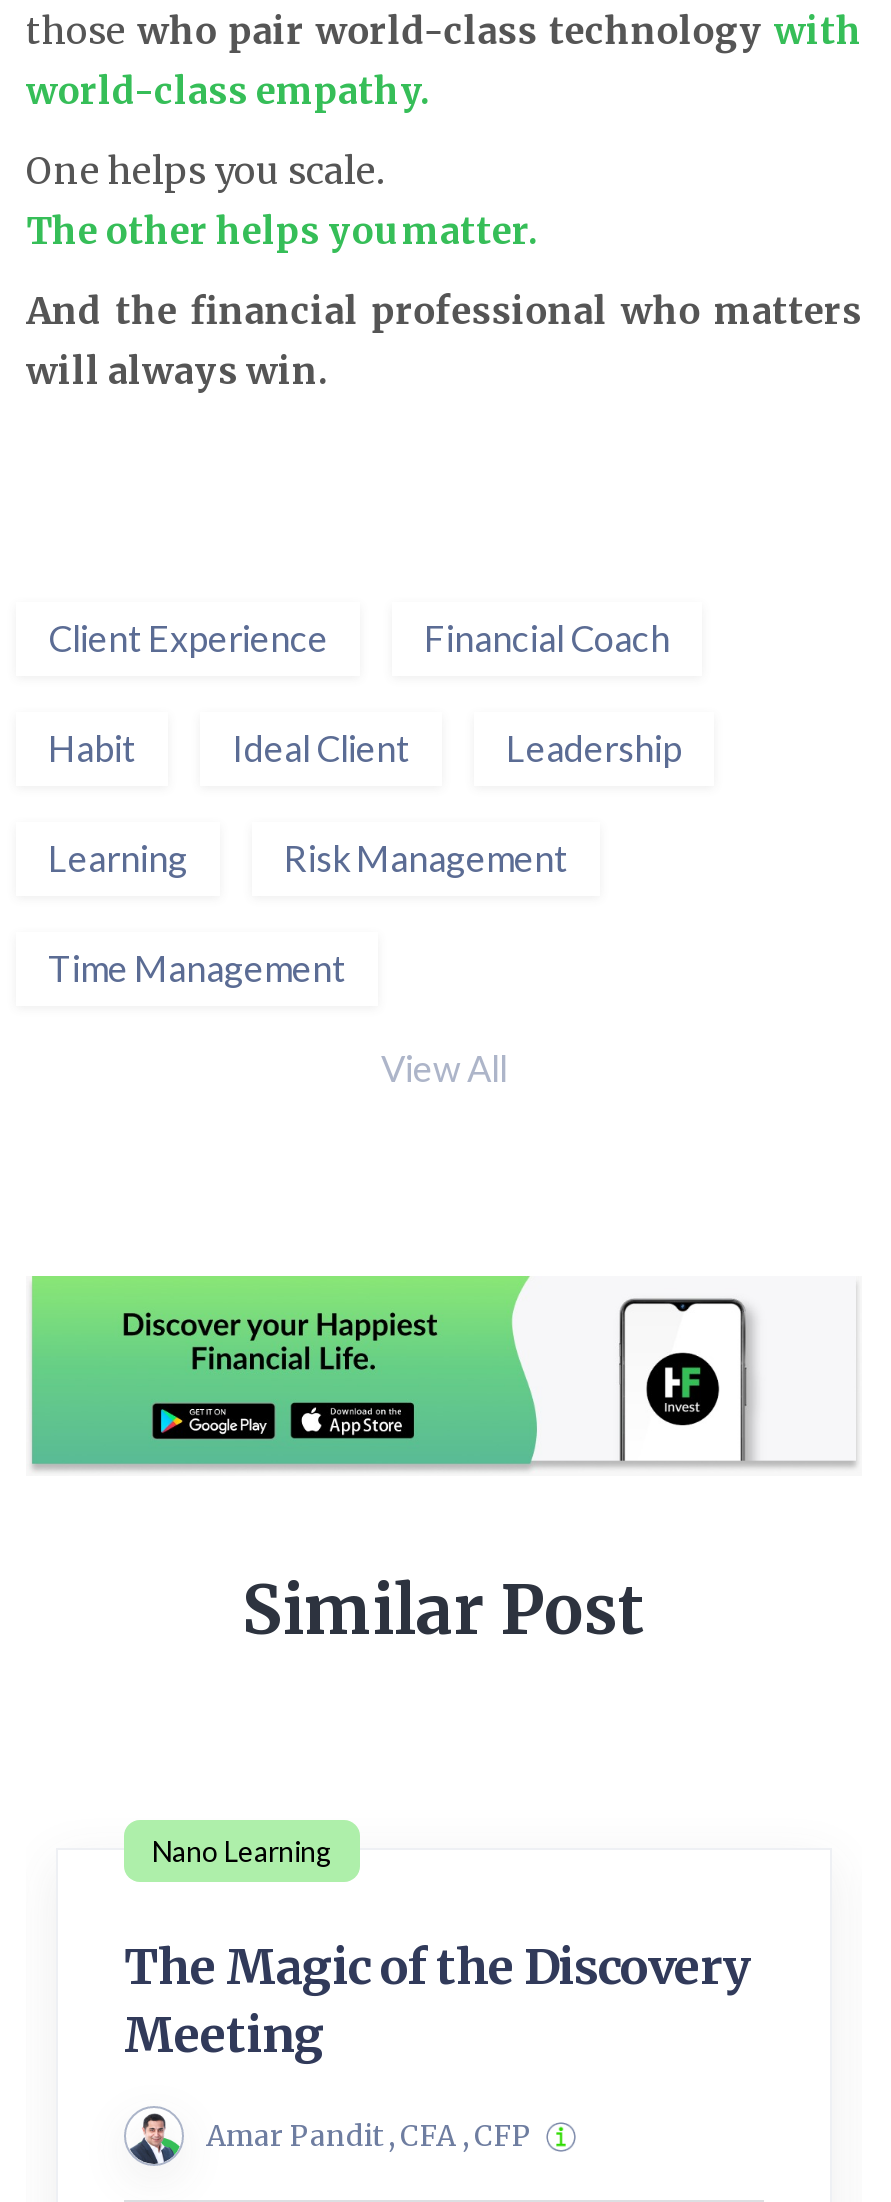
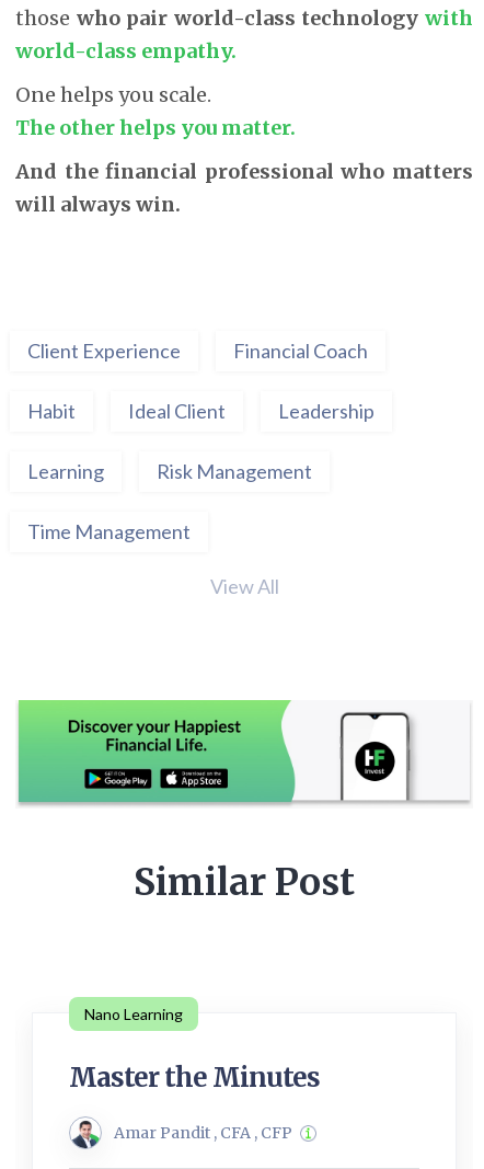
- The Magic of the Discovery
- Meeting
+ Master the Minutes
